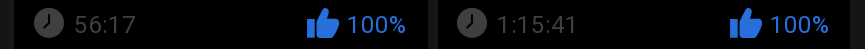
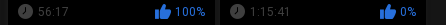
- 100%
+ 0%
